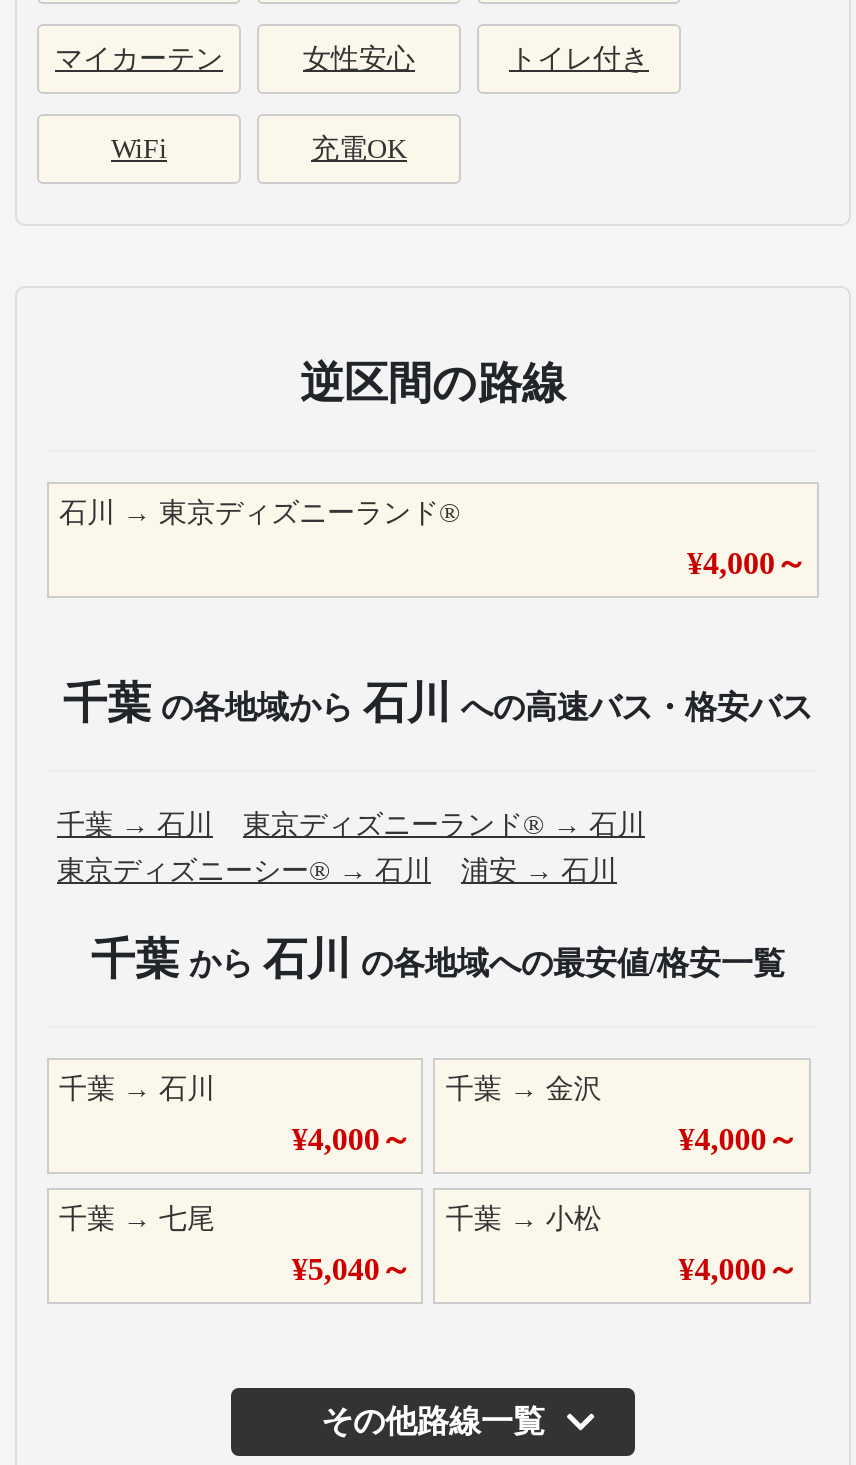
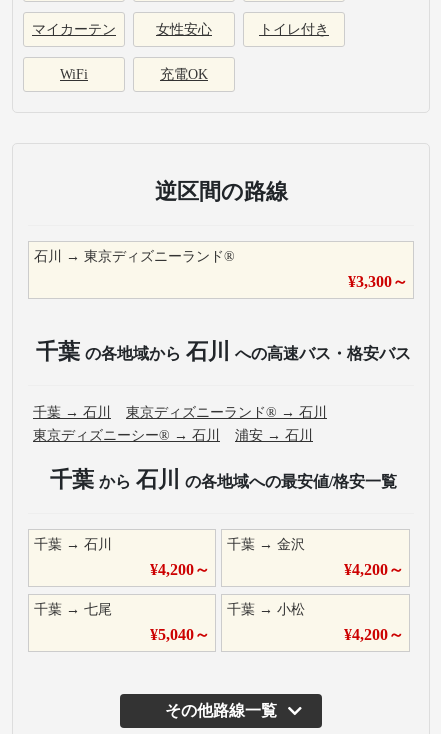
- ¥4,000～
+ ¥3,300～

- ¥4,000～
+ ¥4,200～

- ¥4,000～
+ ¥4,200～

- ¥4,000～
+ ¥4,200～
